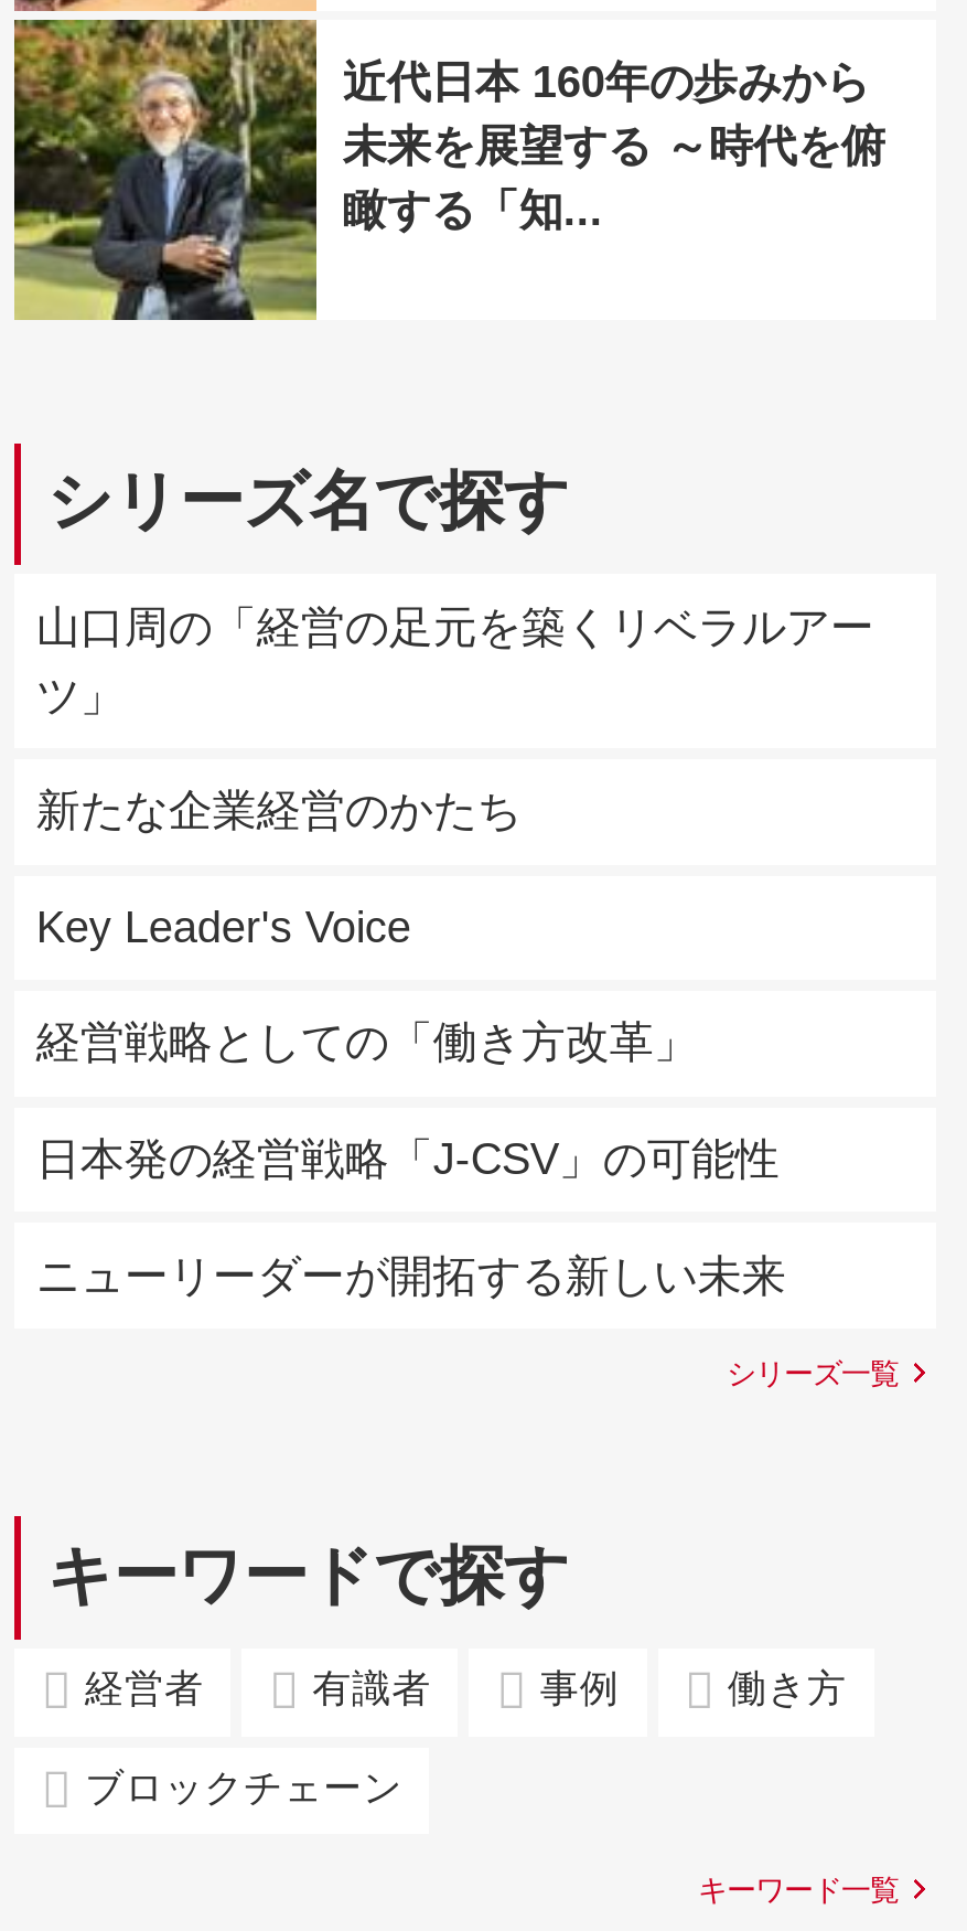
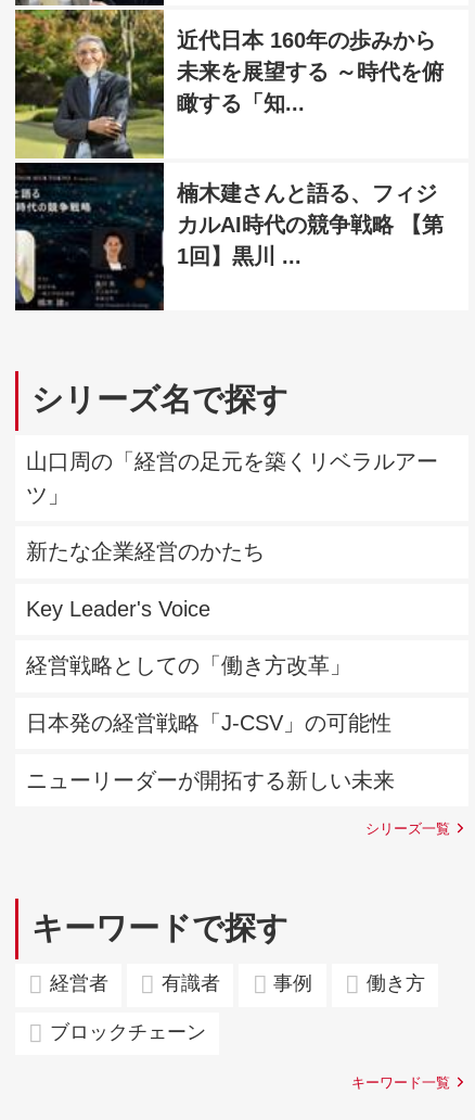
+ [image]
+ 楠木建さんと語る、フィジ
+ カルAI時代の競争戦略 【第
+ 1回】黒川 ...
